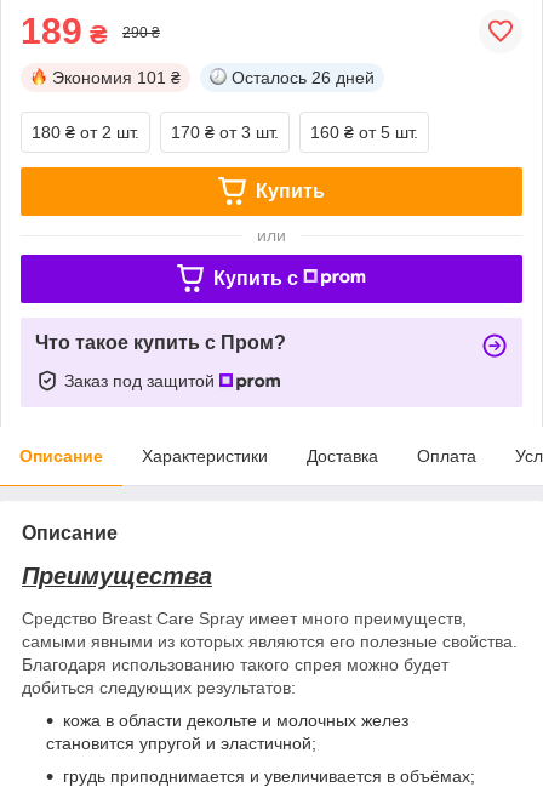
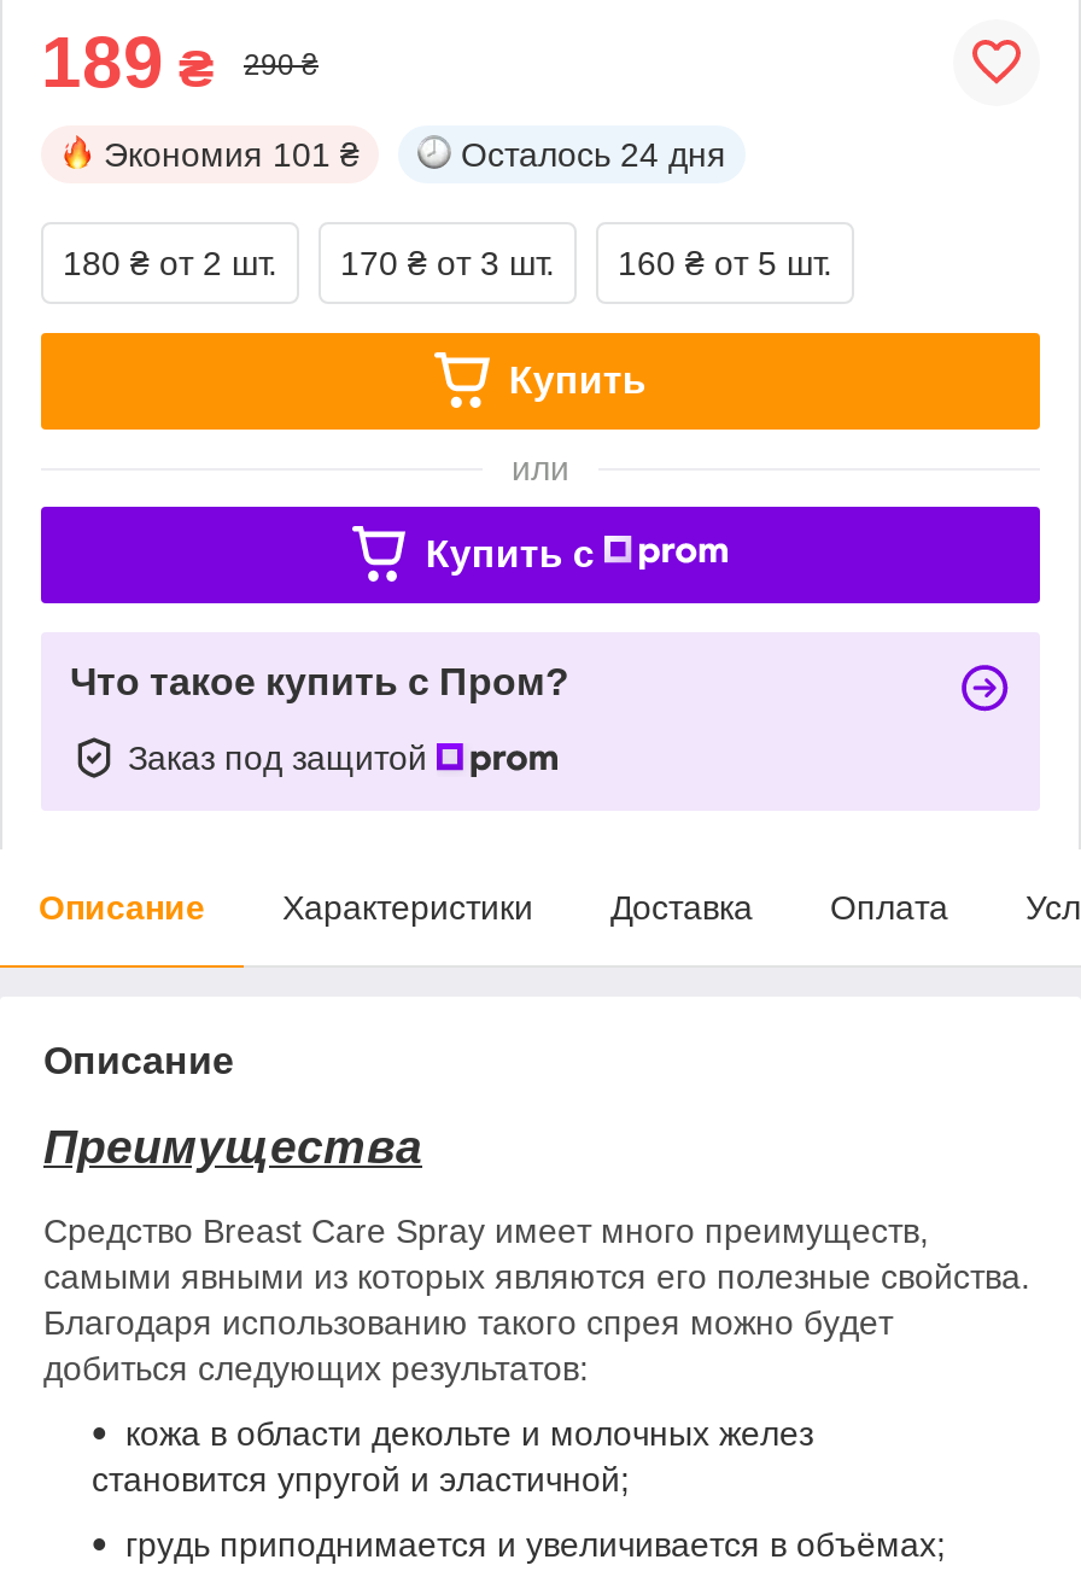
- Осталось 26 дней
+ Осталось 24 дня
